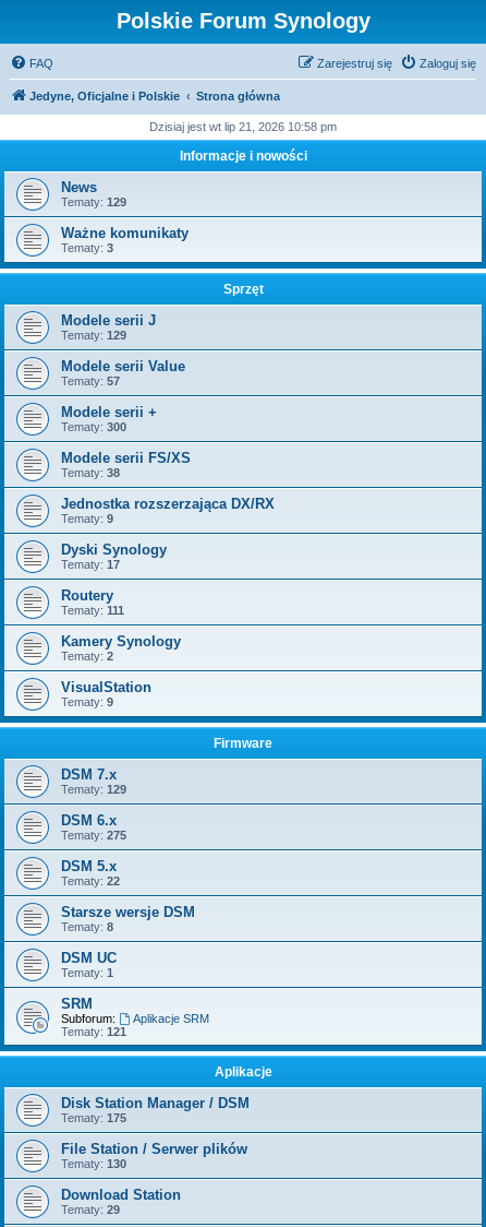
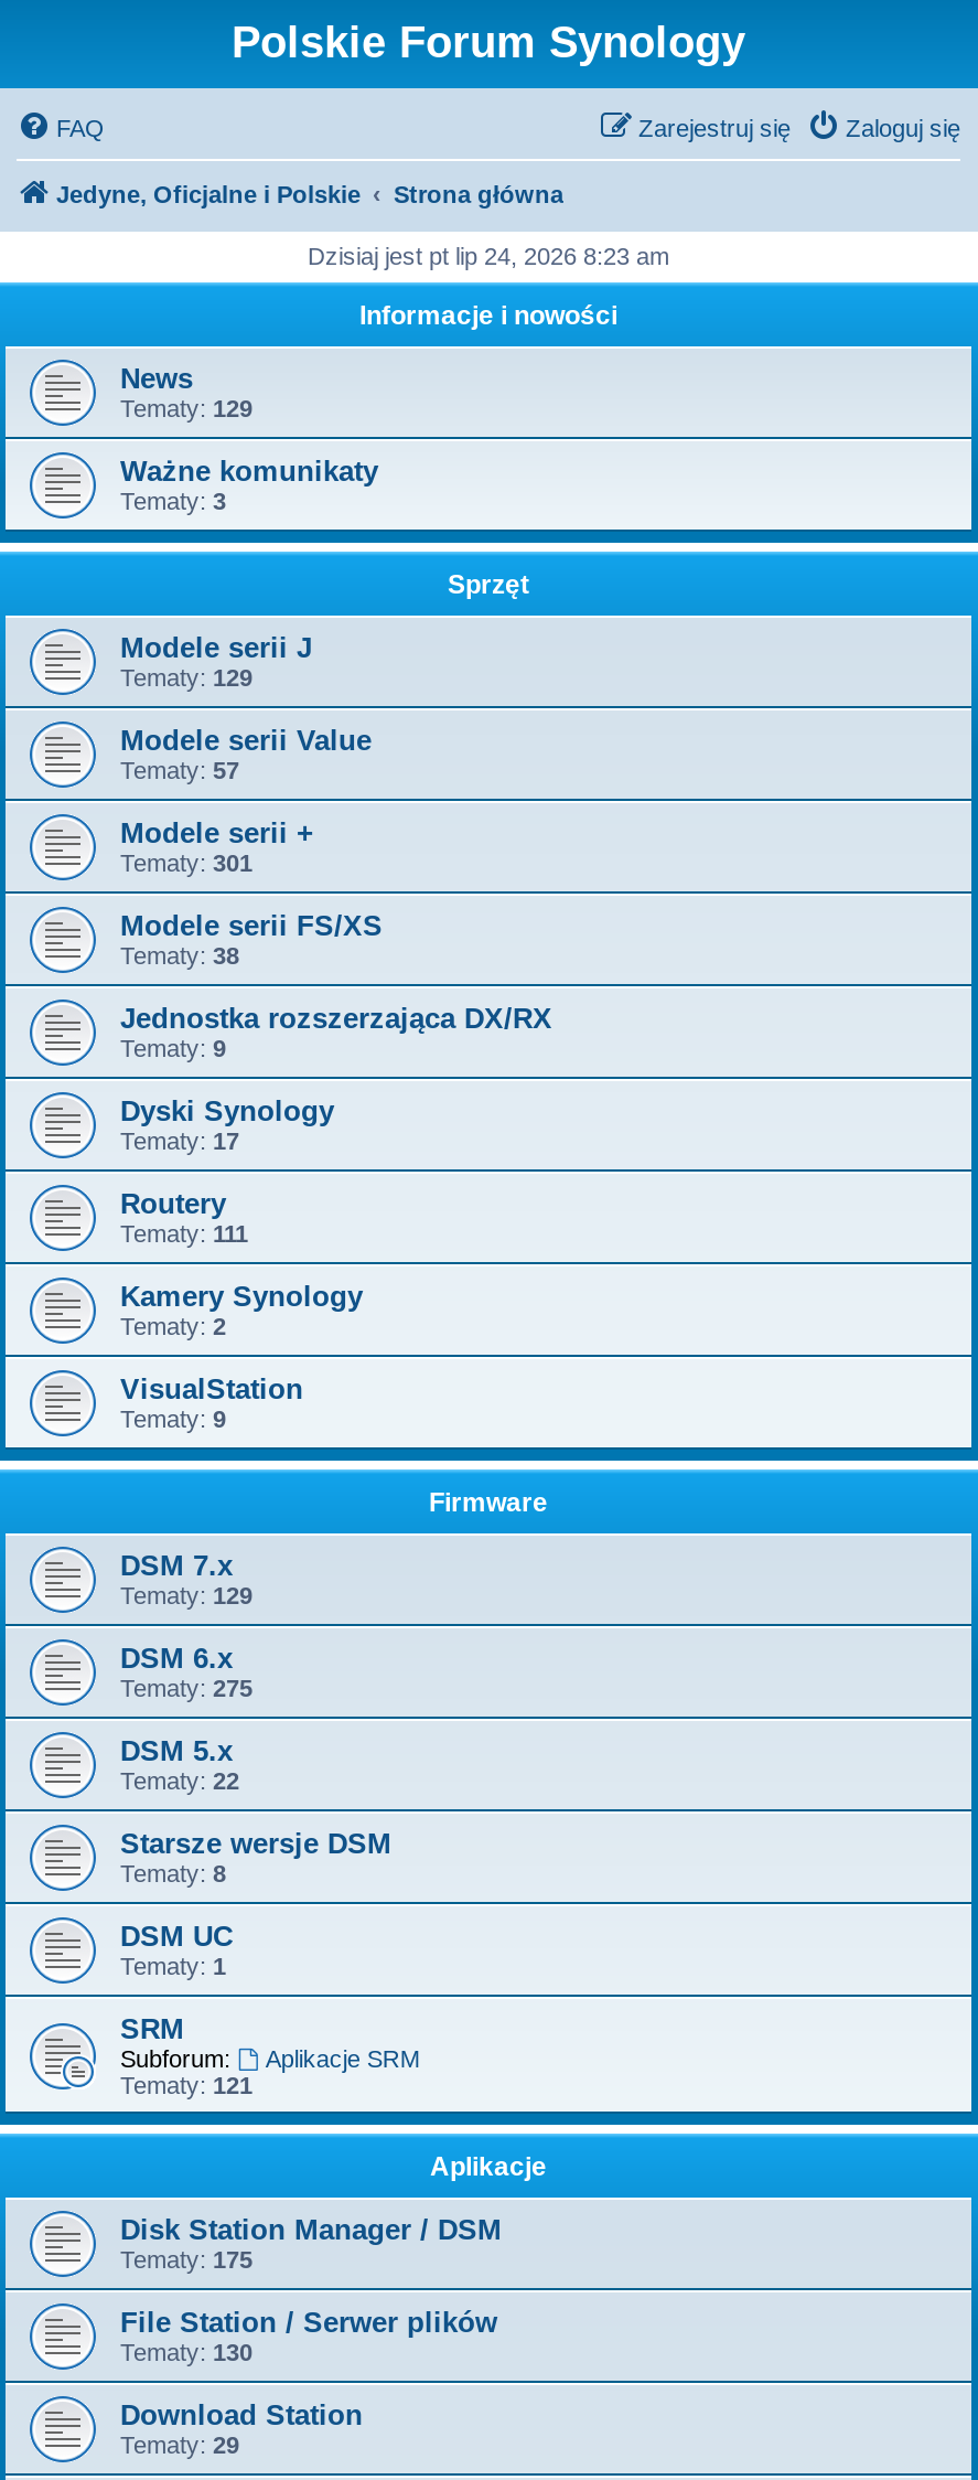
- Dzisiaj jest wt lip 21, 2026 10:58 pm
+ Dzisiaj jest pt lip 24, 2026 8:23 am

- Tematy: 300
+ Tematy: 301
